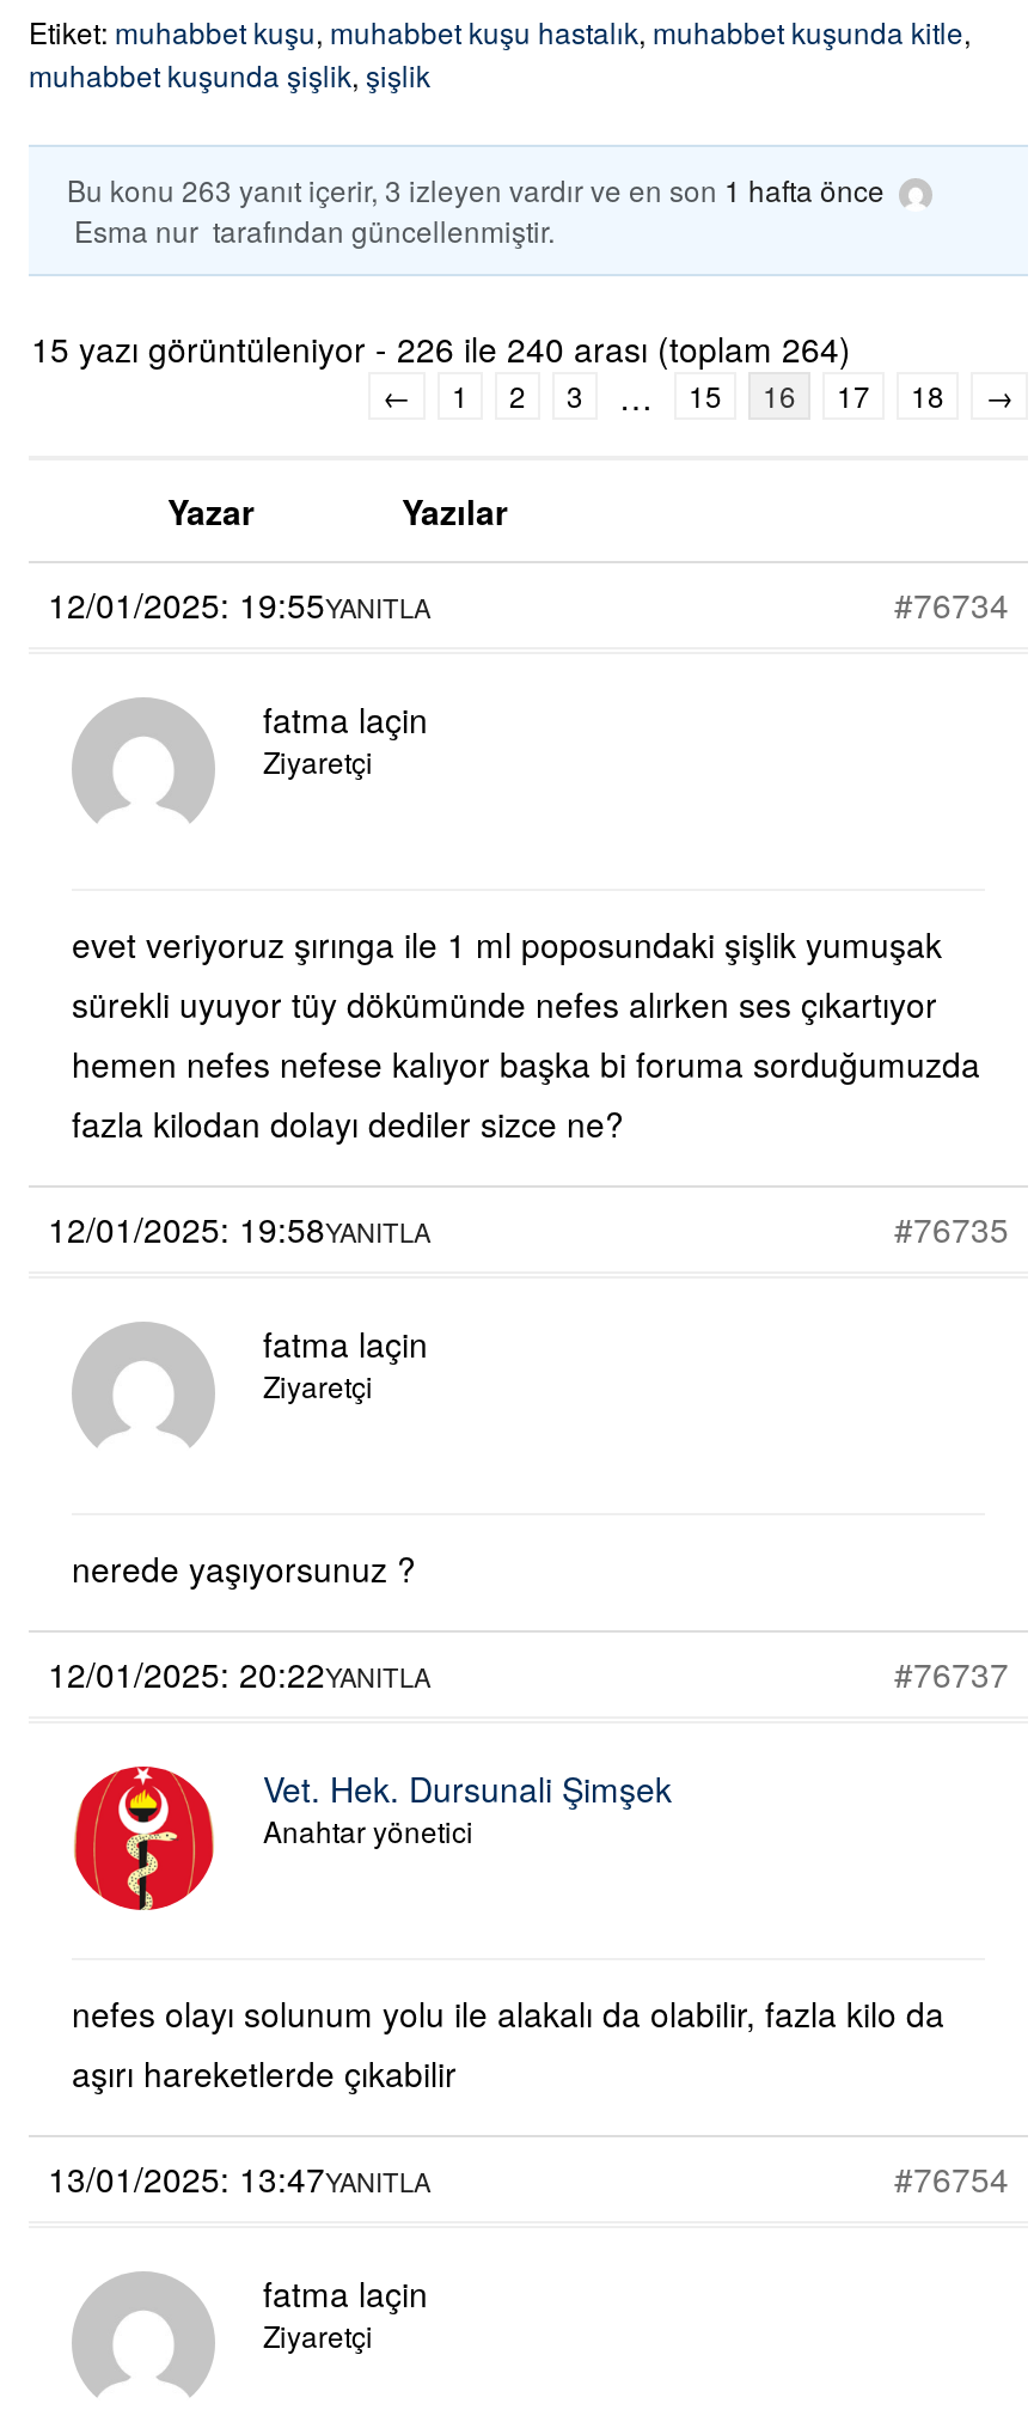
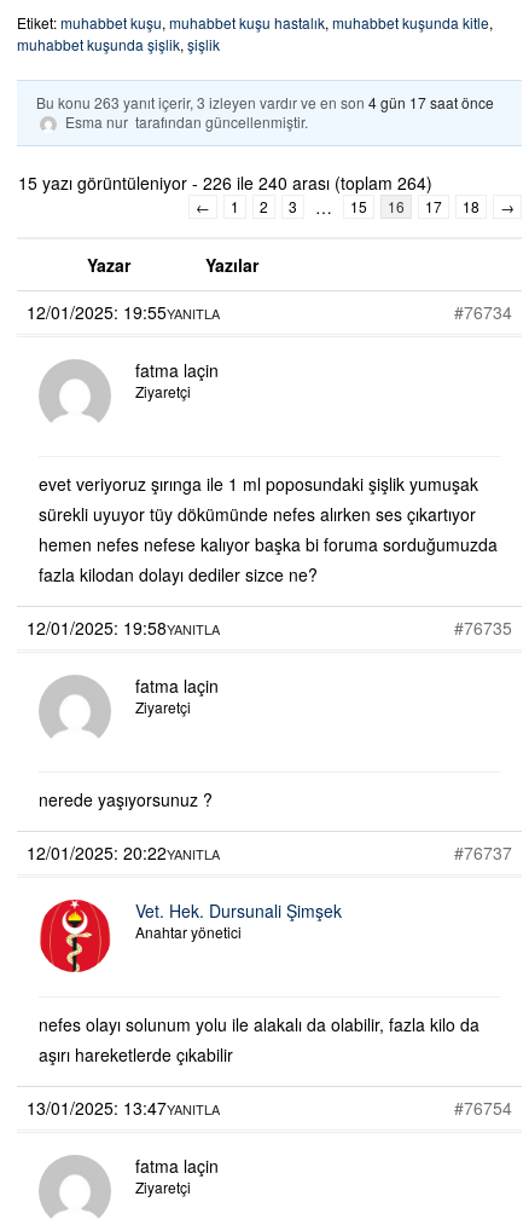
- Bu konu 263 yanıt içerir, 3 izleyen vardır ve en son 1 hafta önce
+ Bu konu 263 yanıt içerir, 3 izleyen vardır ve en son 4 gün 17 saat önce
